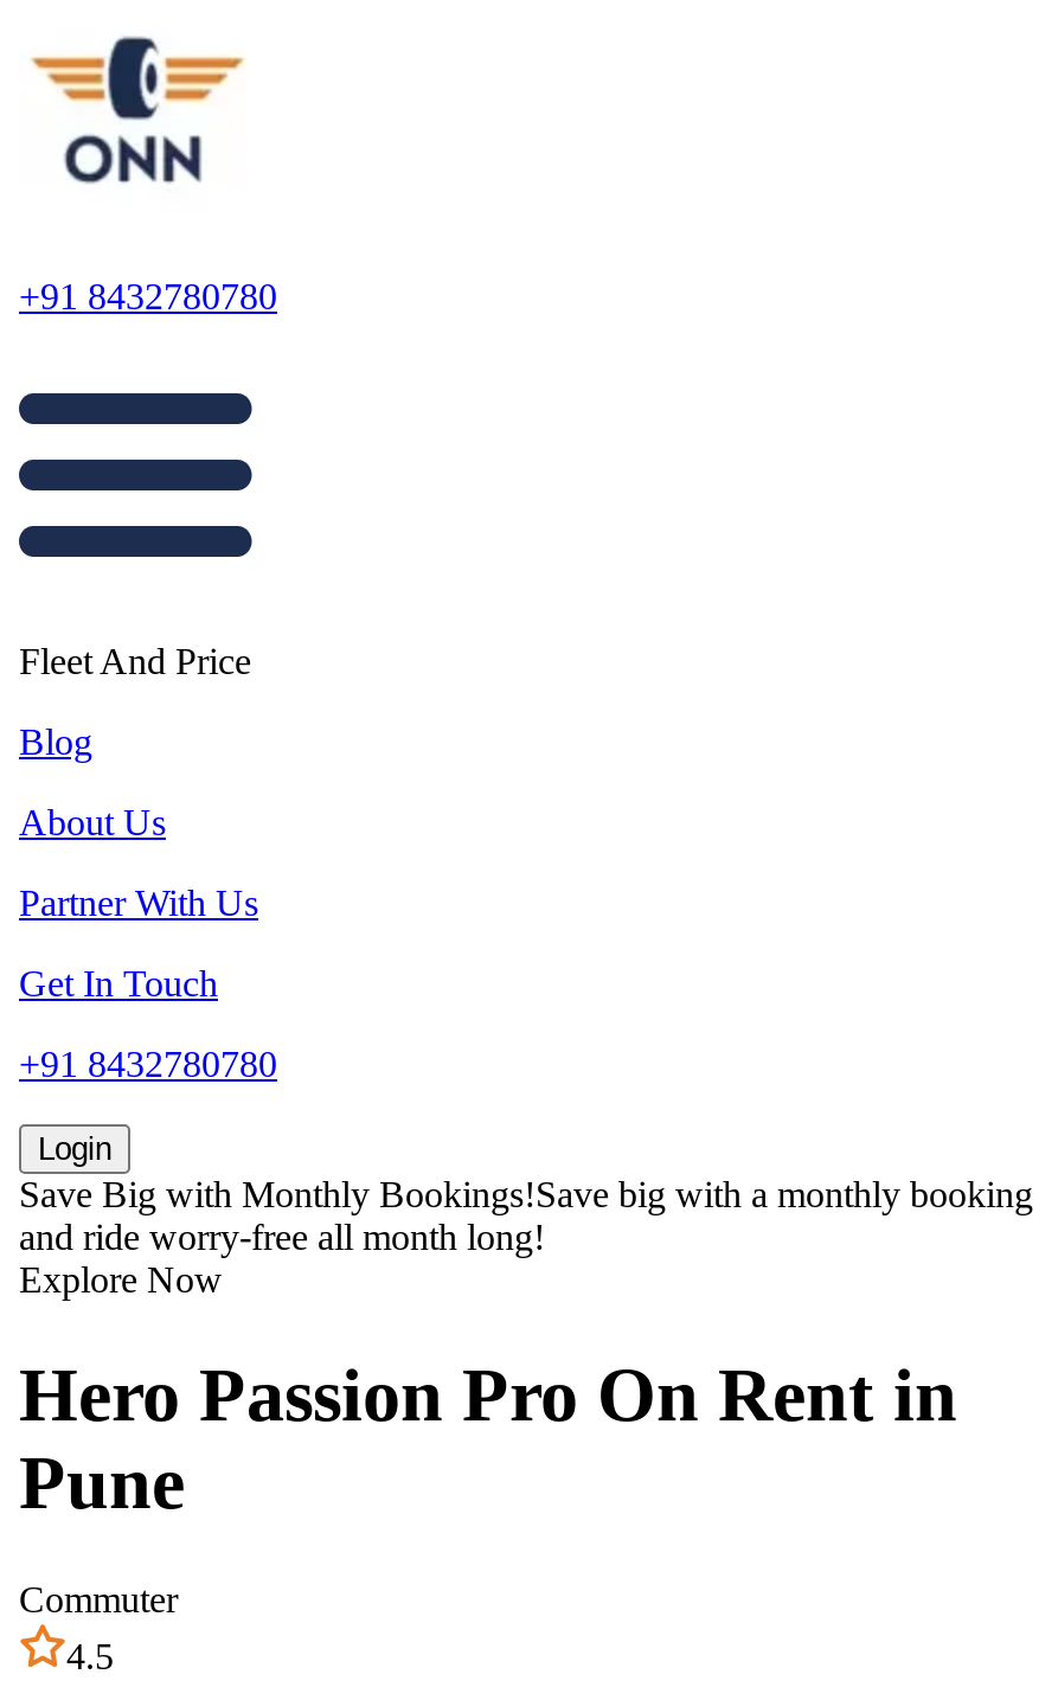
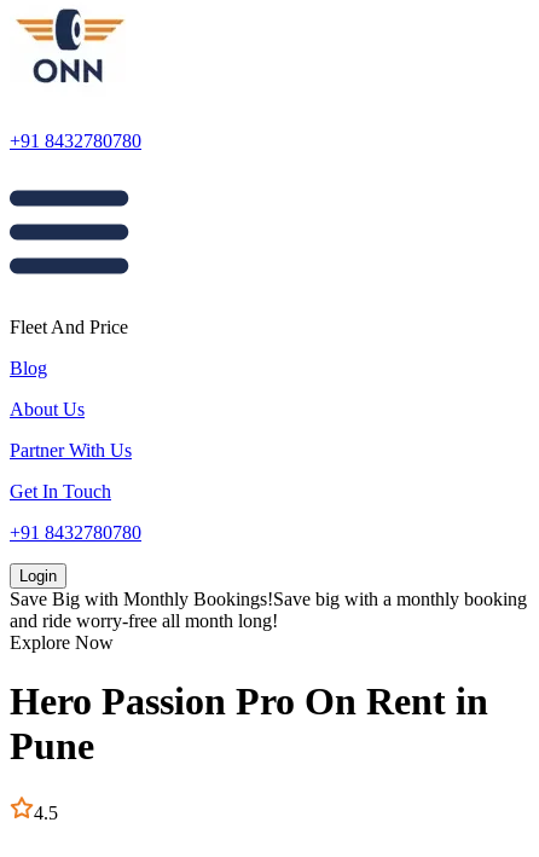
- Commuter
